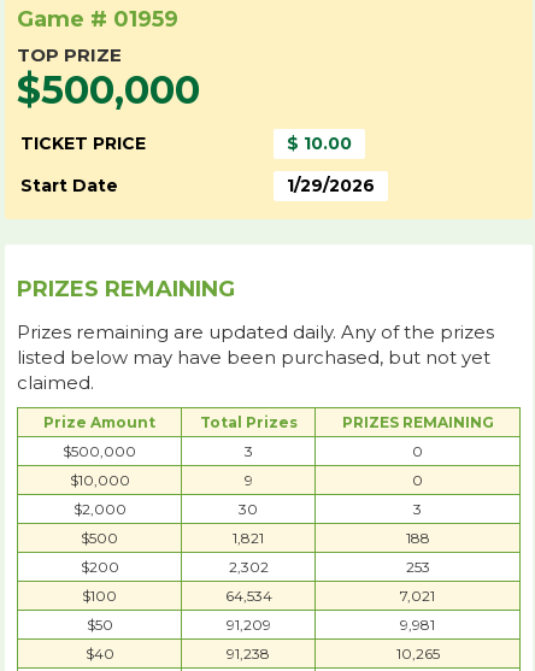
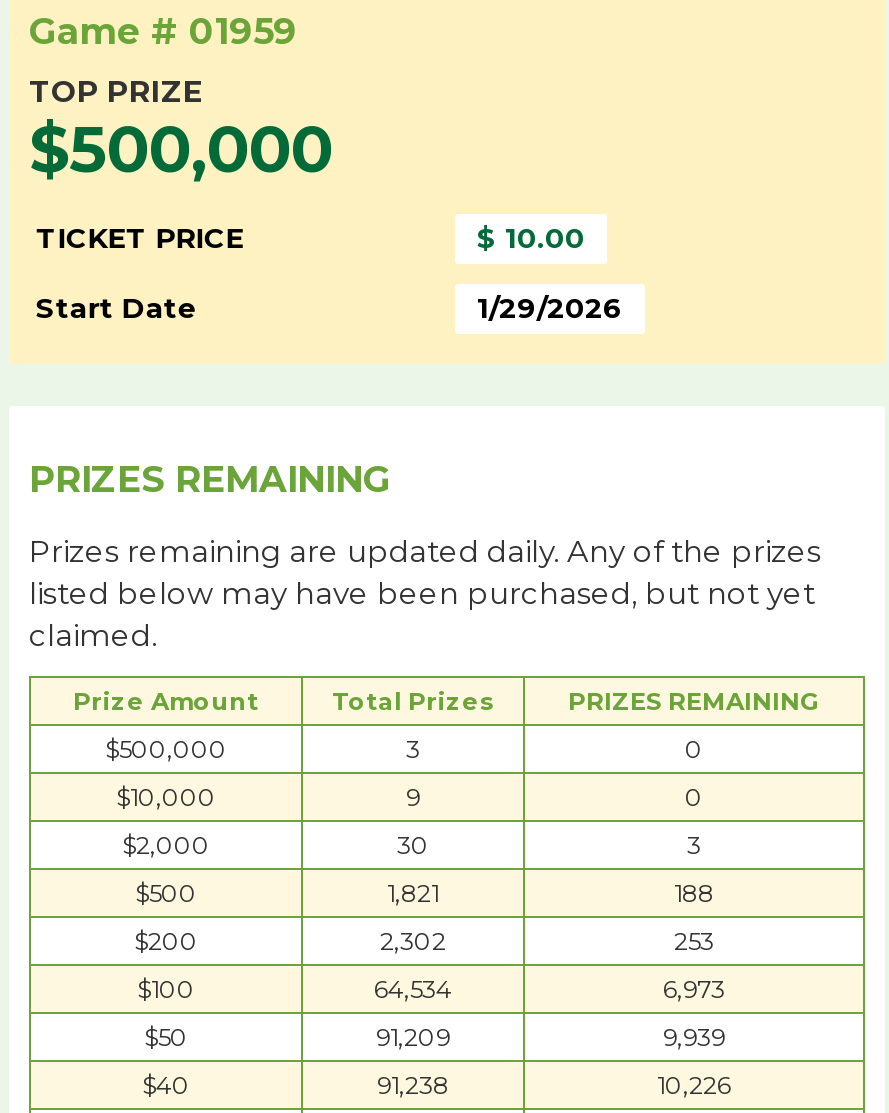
- 7,021
+ 6,973

- 9,981
+ 9,939

- 10,265
+ 10,226
